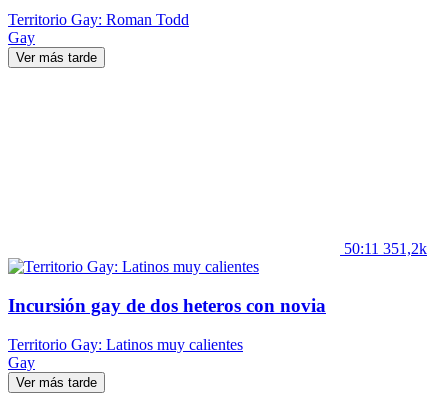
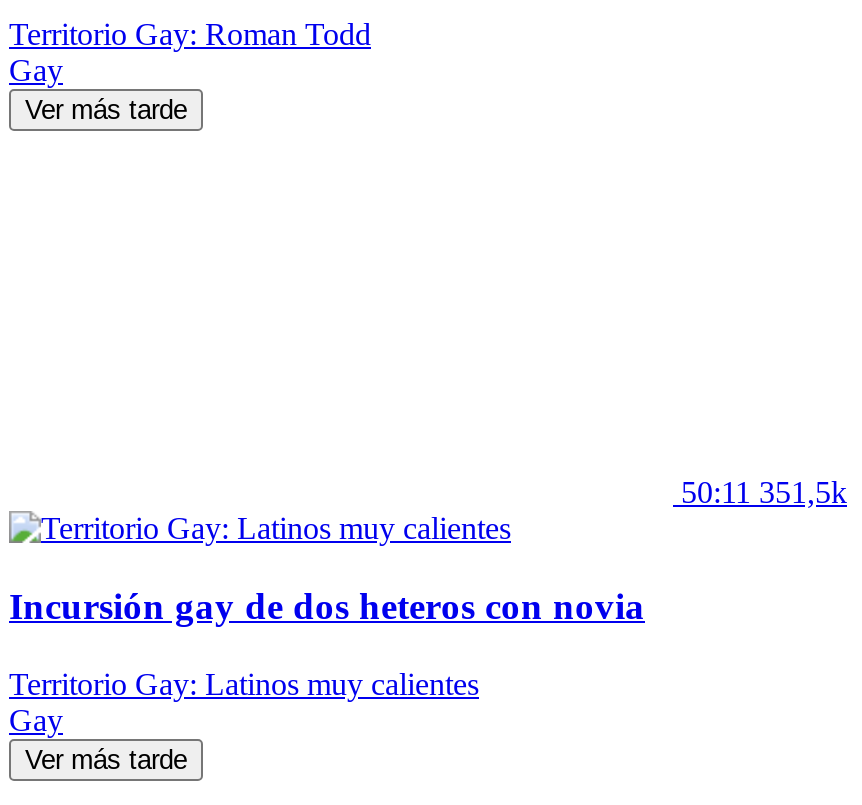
- 50:11 351,2k
+ 50:11 351,5k
